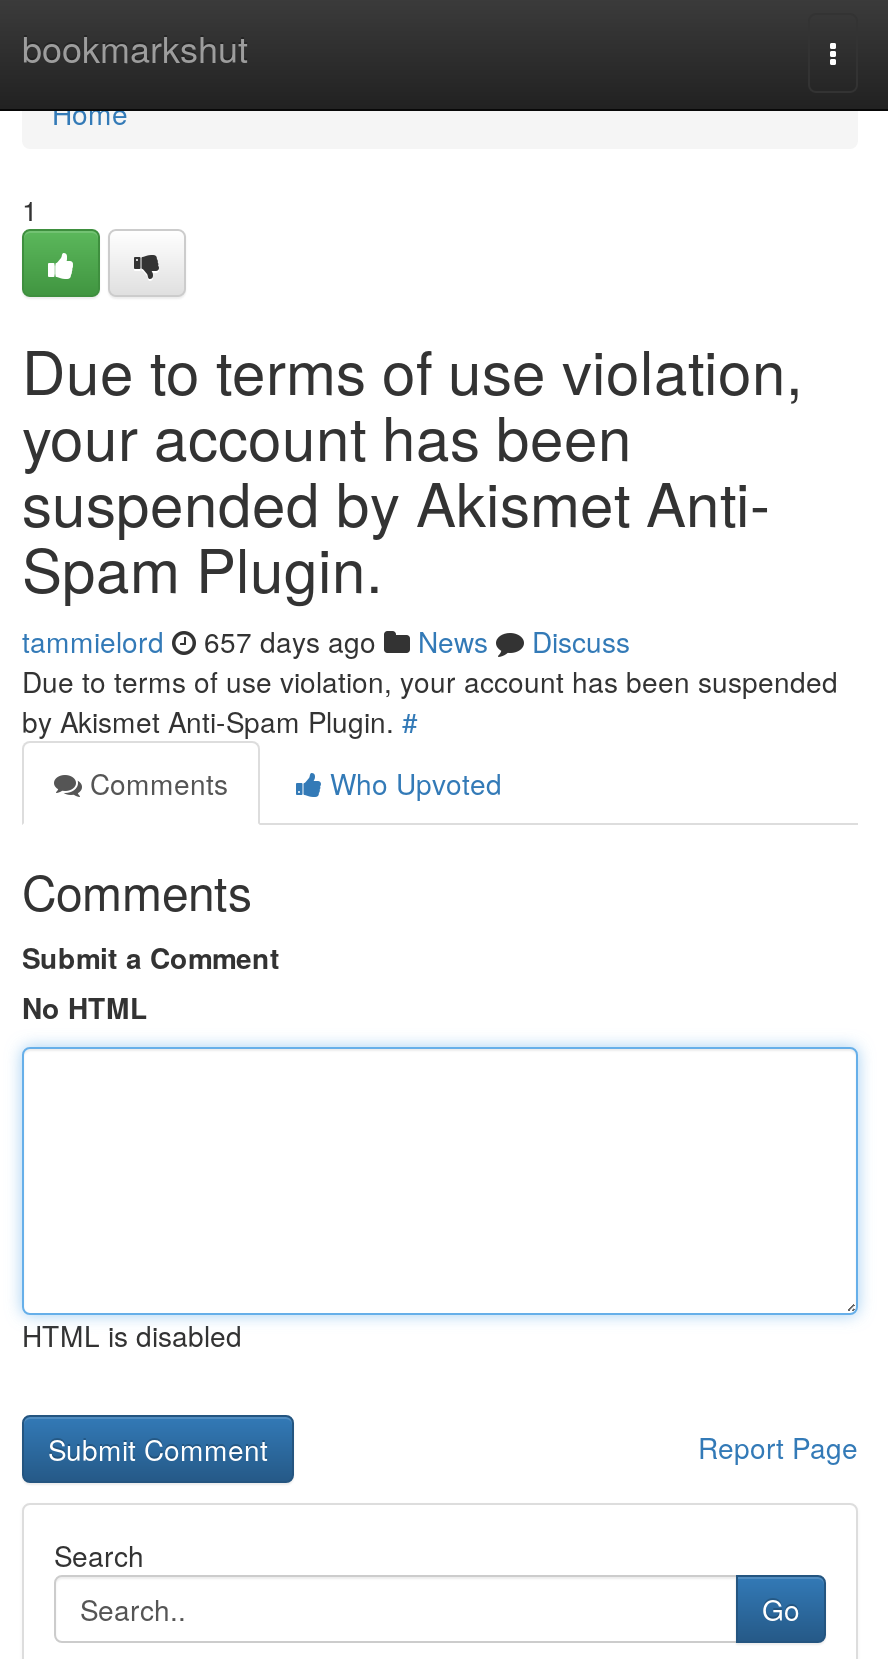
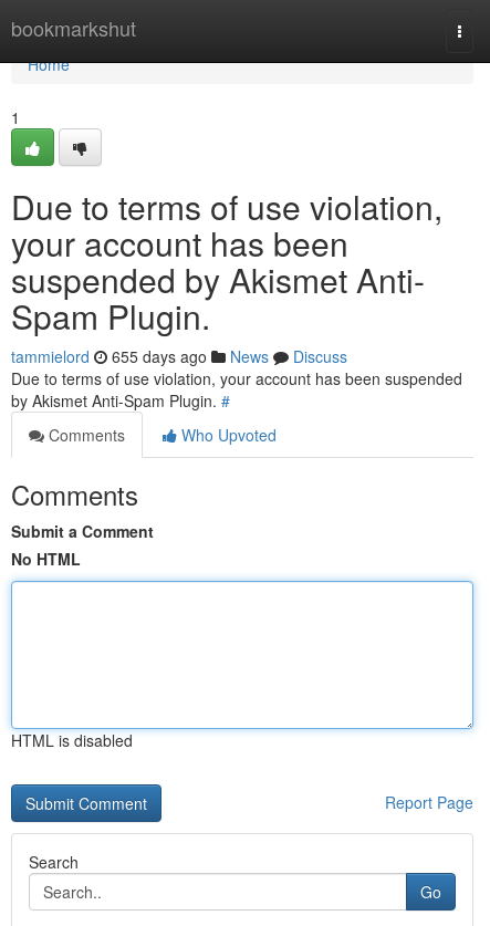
- tammielord 657 days ago News Discuss
+ tammielord 655 days ago News Discuss
